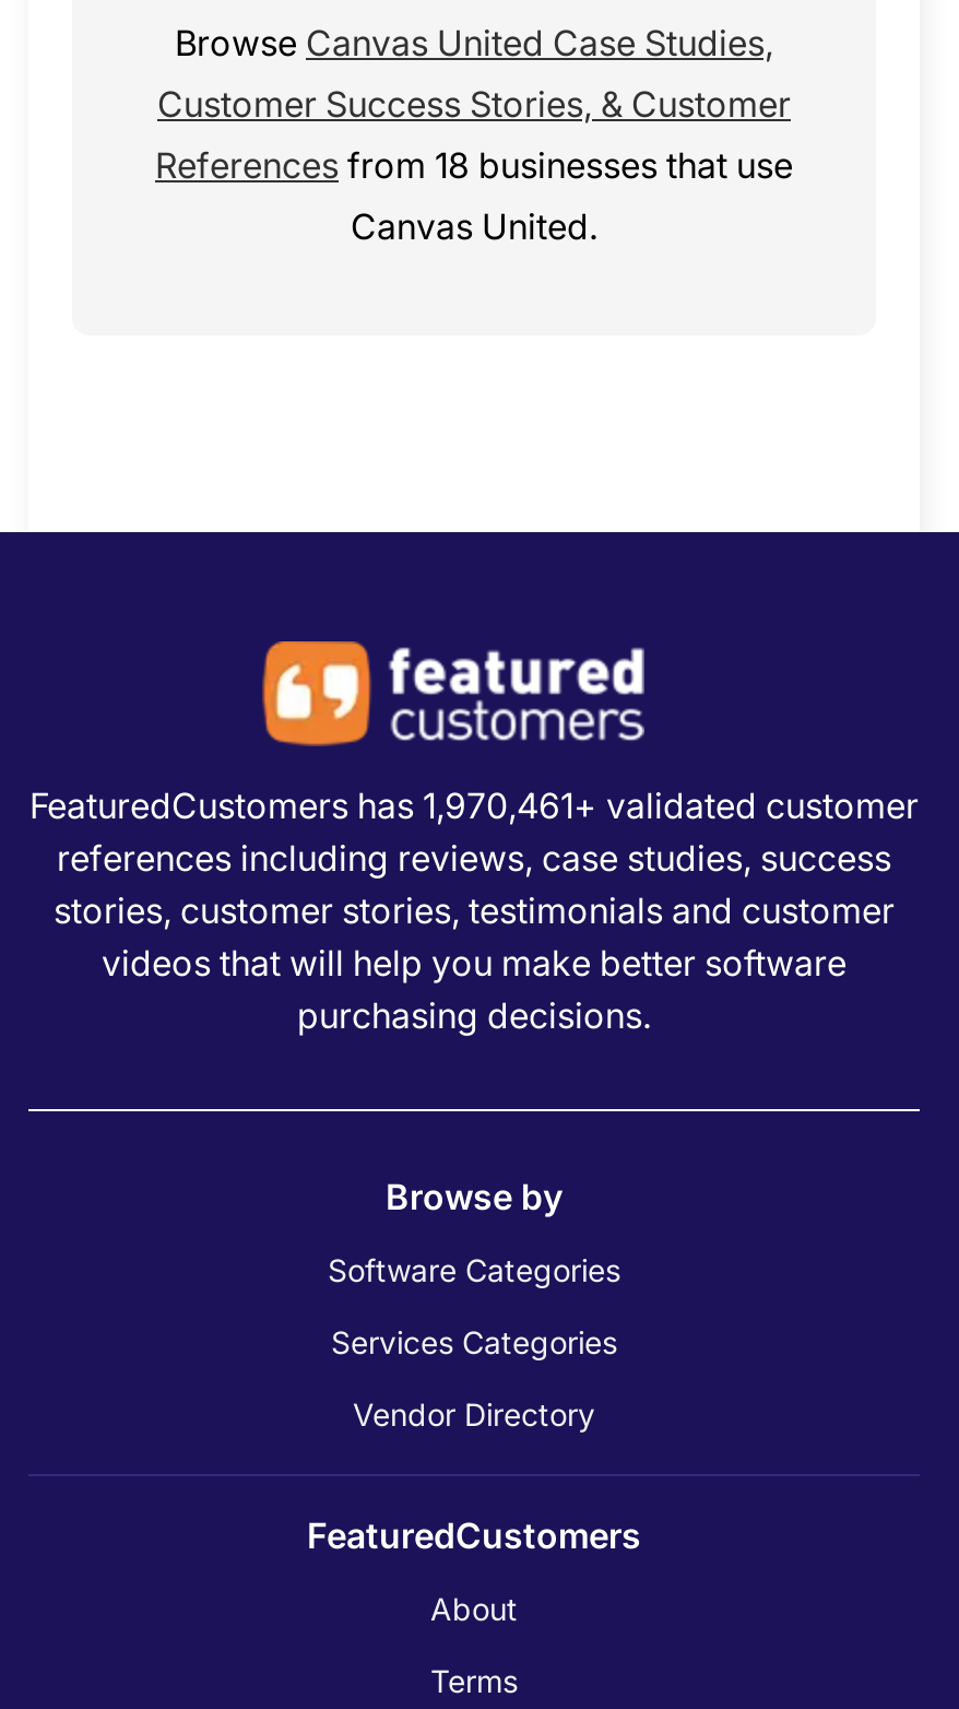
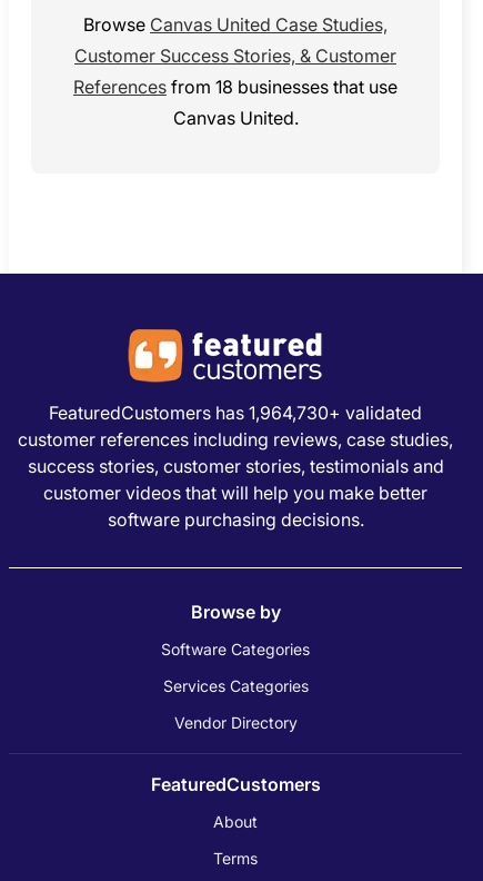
- FeaturedCustomers has 1,970,461+ validated customer
- references including reviews, case studies, success
- stories, customer stories, testimonials and customer
- videos that will help you make better software
- purchasing decisions.
+ FeaturedCustomers has 1,964,730+ validated
+ customer references including reviews, case studies,
+ success stories, customer stories, testimonials and
+ customer videos that will help you make better
+ software purchasing decisions.
